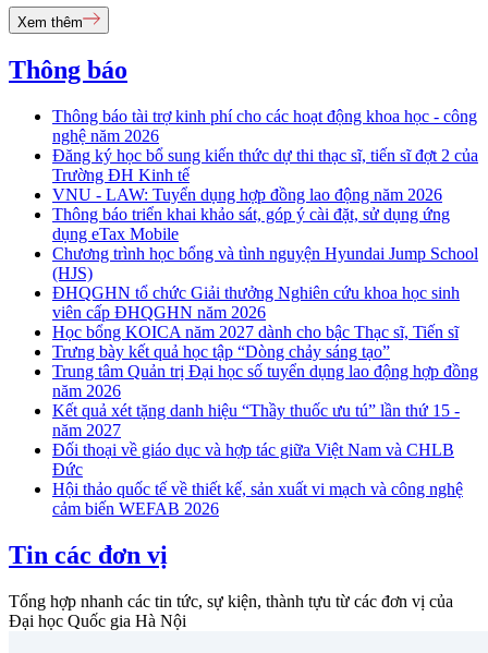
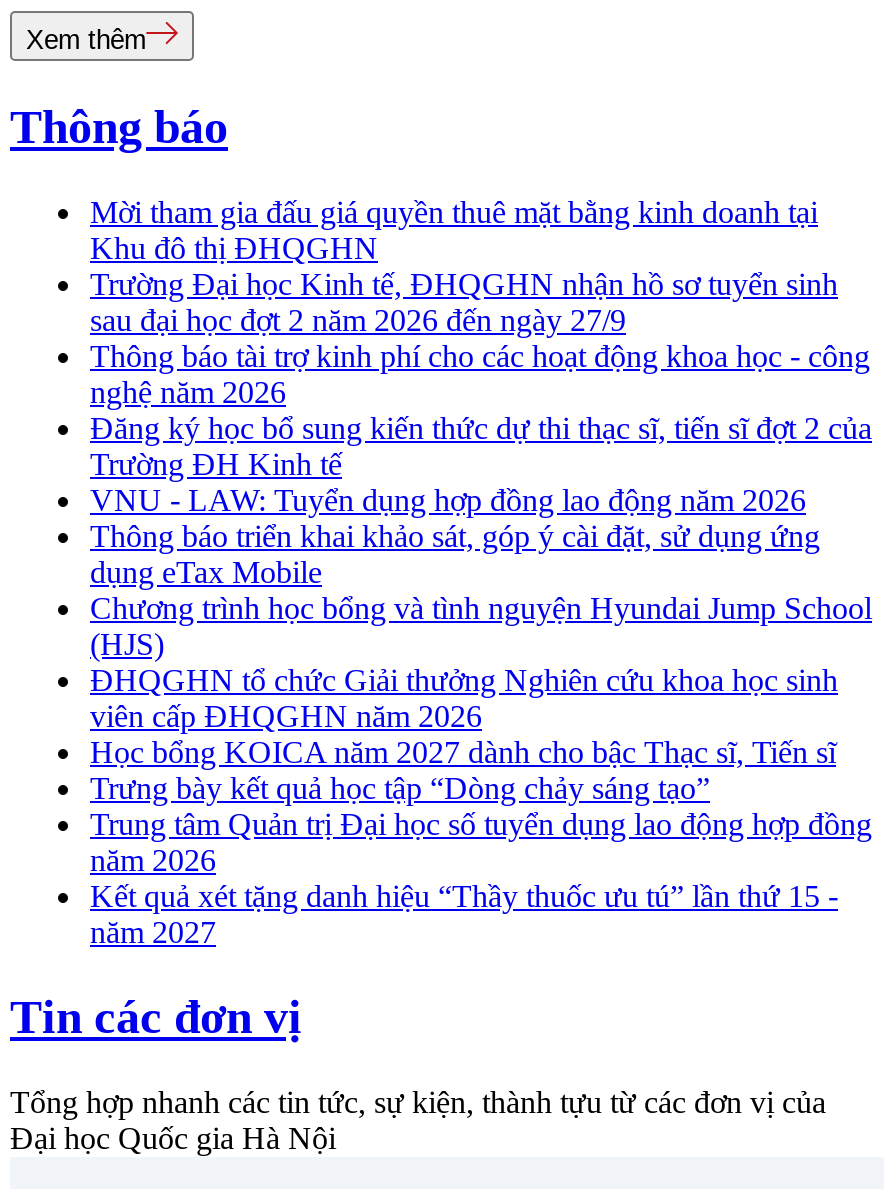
+ Mời tham gia đấu giá quyền thuê mặt bằng kinh doanh tại
+ Khu đô thị ĐHQGHN
+ Trường Đại học Kinh tế, ĐHQGHN nhận hồ sơ tuyển sinh
+ sau đại học đợt 2 năm 2026 đến ngày 27/9

moved down: Thông báo tài trợ kinh phí cho các hoạt động khoa học - công | nghệ năm 2026 | Đăng ký học bổ sung kiến thức dự thi thạc sĩ, tiến sĩ đợt 2 của | ... | Kết quả xét tặng danh hiệu “Thầy thuốc ưu tú” lần thứ 15 - | năm 2027

- Đối thoại về giáo dục và hợp tác giữa Việt Nam và CHLB
- Đức
- Hội thảo quốc tế về thiết kế, sản xuất vi mạch và công nghệ
- cảm biến WEFAB 2026
